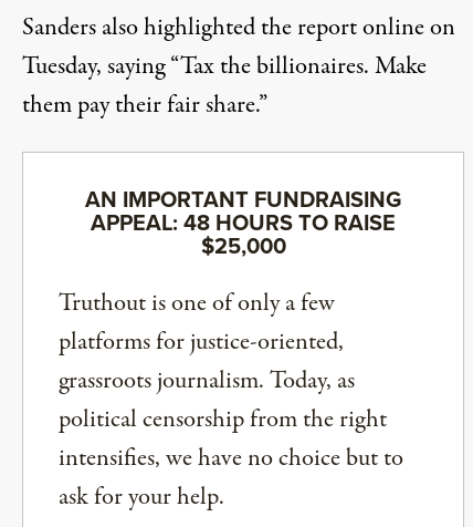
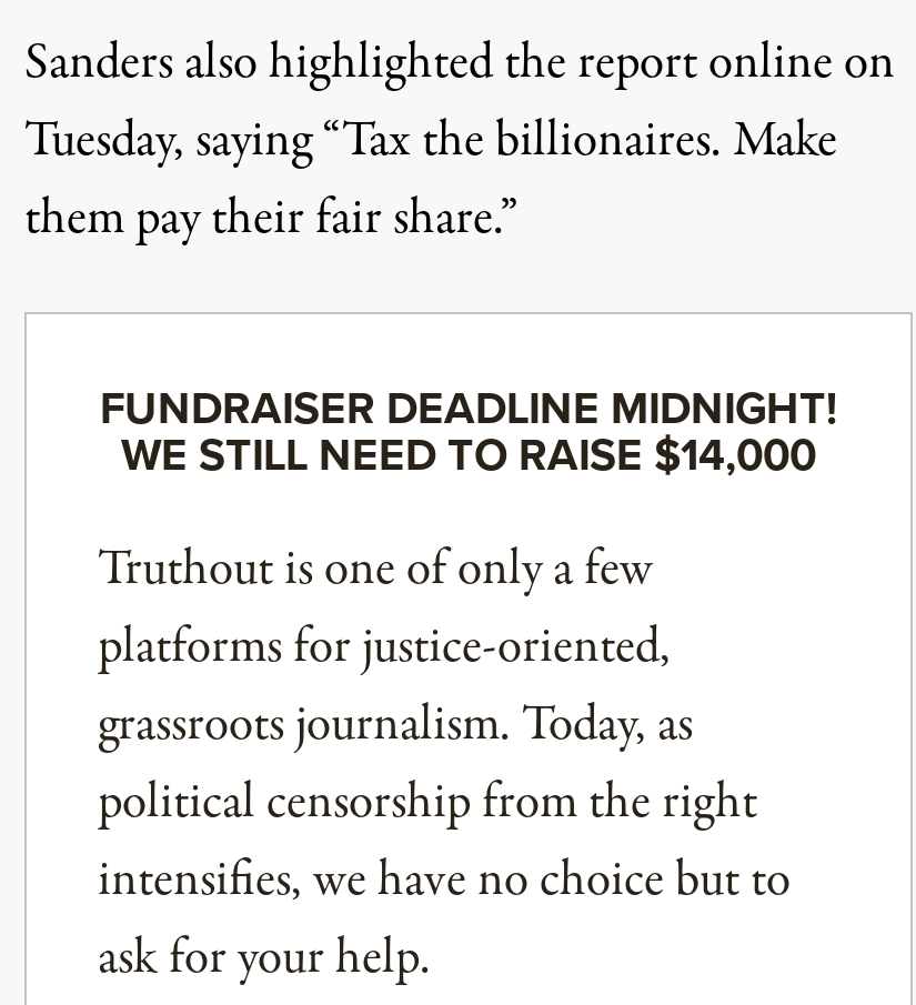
- AN IMPORTANT FUNDRAISING
- APPEAL: 48 HOURS TO RAISE
- $25,000
+ FUNDRAISER DEADLINE MIDNIGHT!
+ WE STILL NEED TO RAISE $14,000
